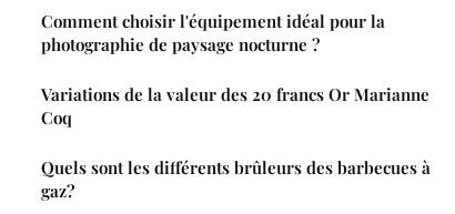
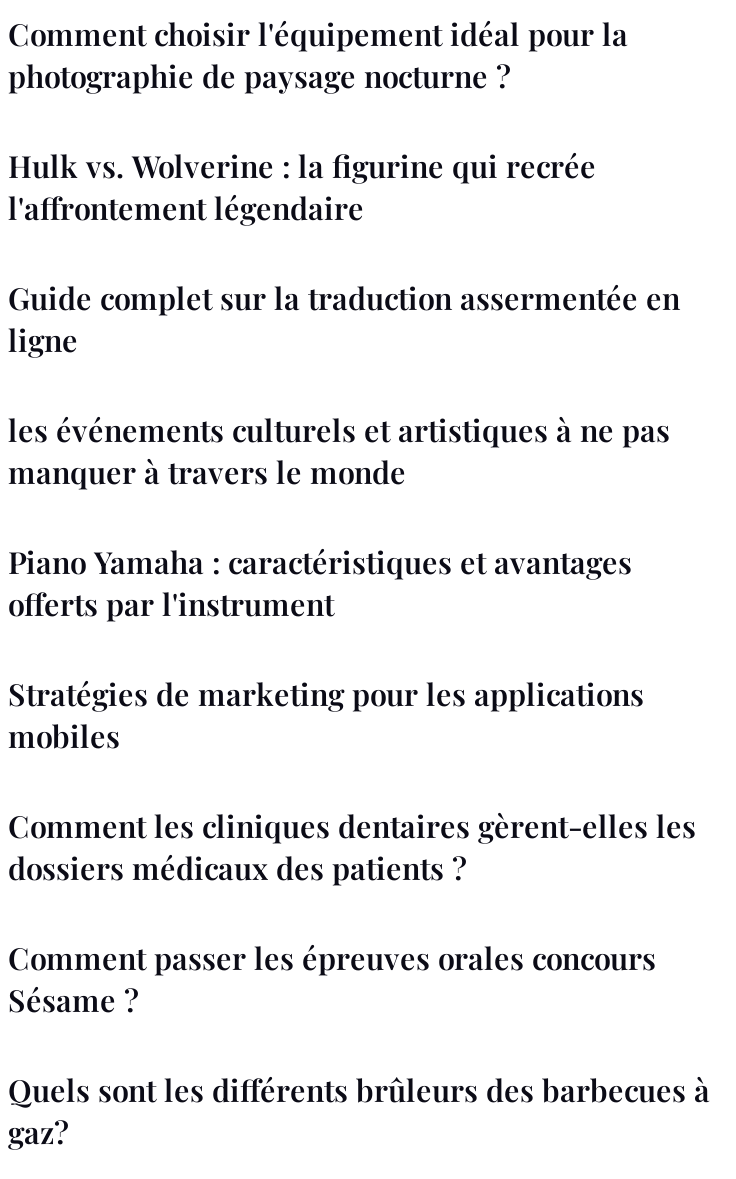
- Variations de la valeur des 20 francs Or Marianne
- Coq
+ Hulk vs. Wolverine : la figurine qui recrée
+ l'affrontement légendaire
+ Guide complet sur la traduction assermentée en
+ ligne
+ les événements culturels et artistiques à ne pas
+ manquer à travers le monde
+ Piano Yamaha : caractéristiques et avantages
+ offerts par l'instrument
+ Stratégies de marketing pour les applications
+ mobiles
+ Comment les cliniques dentaires gèrent-elles les
+ dossiers médicaux des patients ?
+ Comment passer les épreuves orales concours
+ Sésame ?
